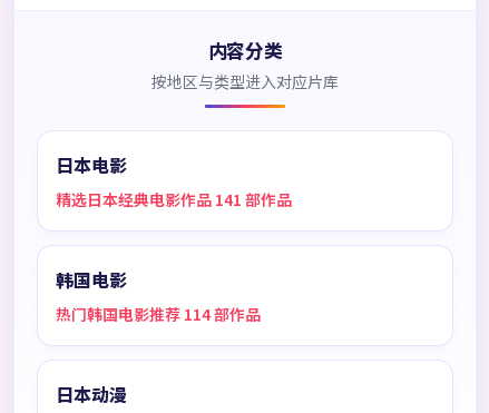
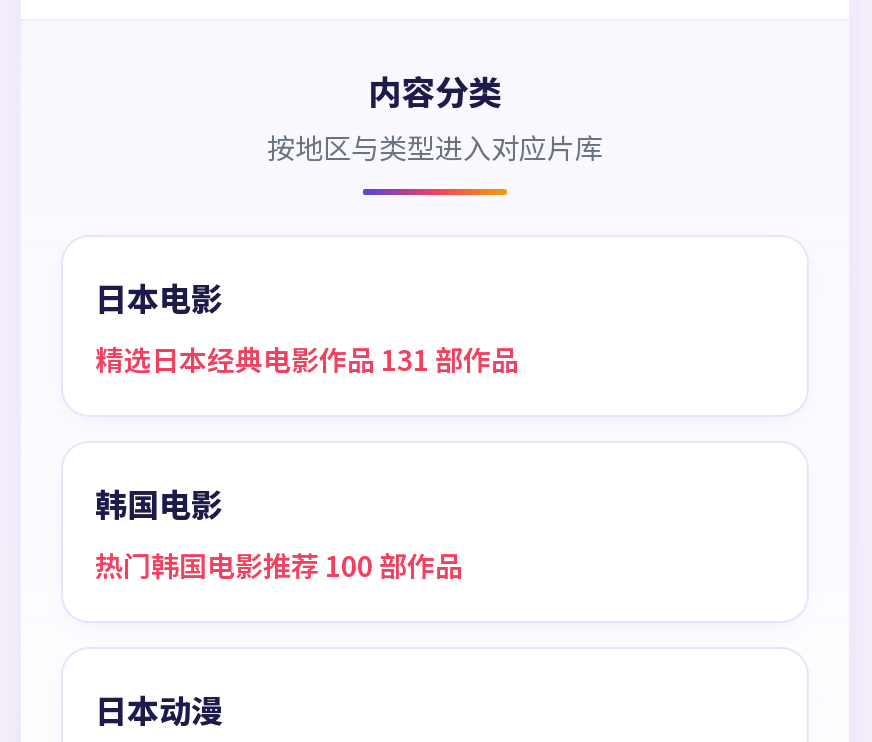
- 精选日本经典电影作品 141 部作品
+ 精选日本经典电影作品 131 部作品

- 热门韩国电影推荐 114 部作品
+ 热门韩国电影推荐 100 部作品
